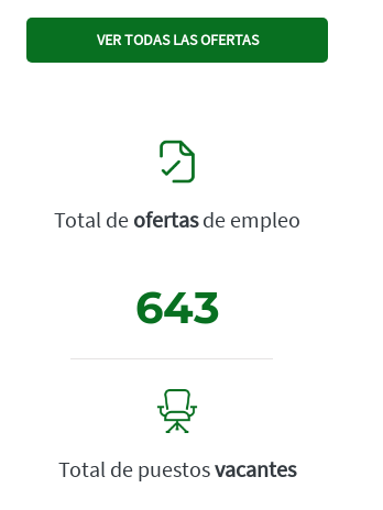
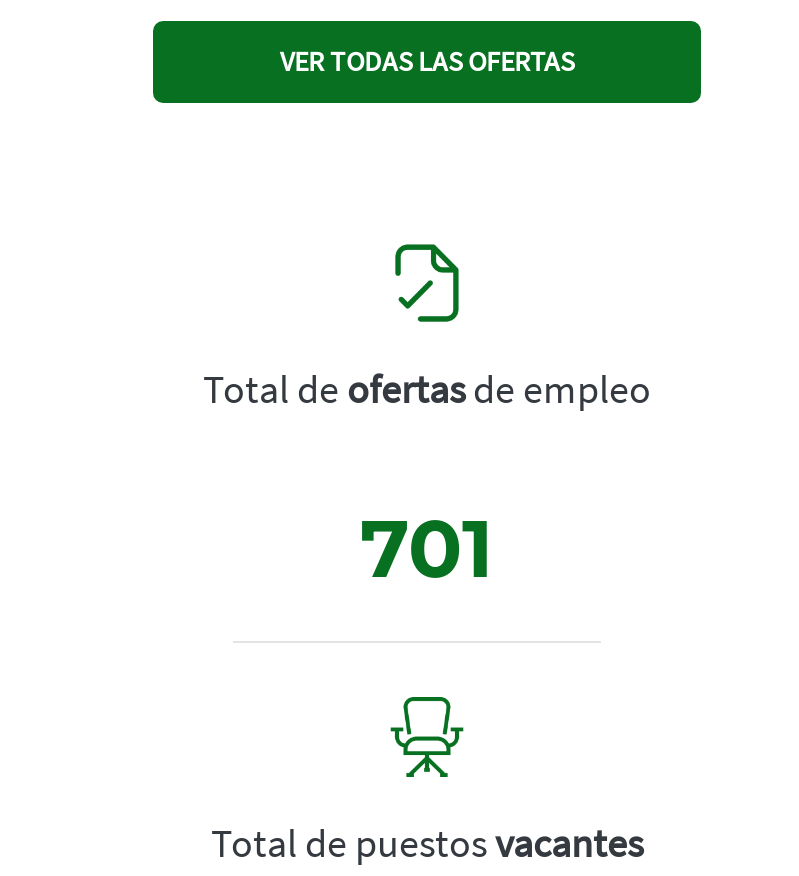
- 643
+ 701
